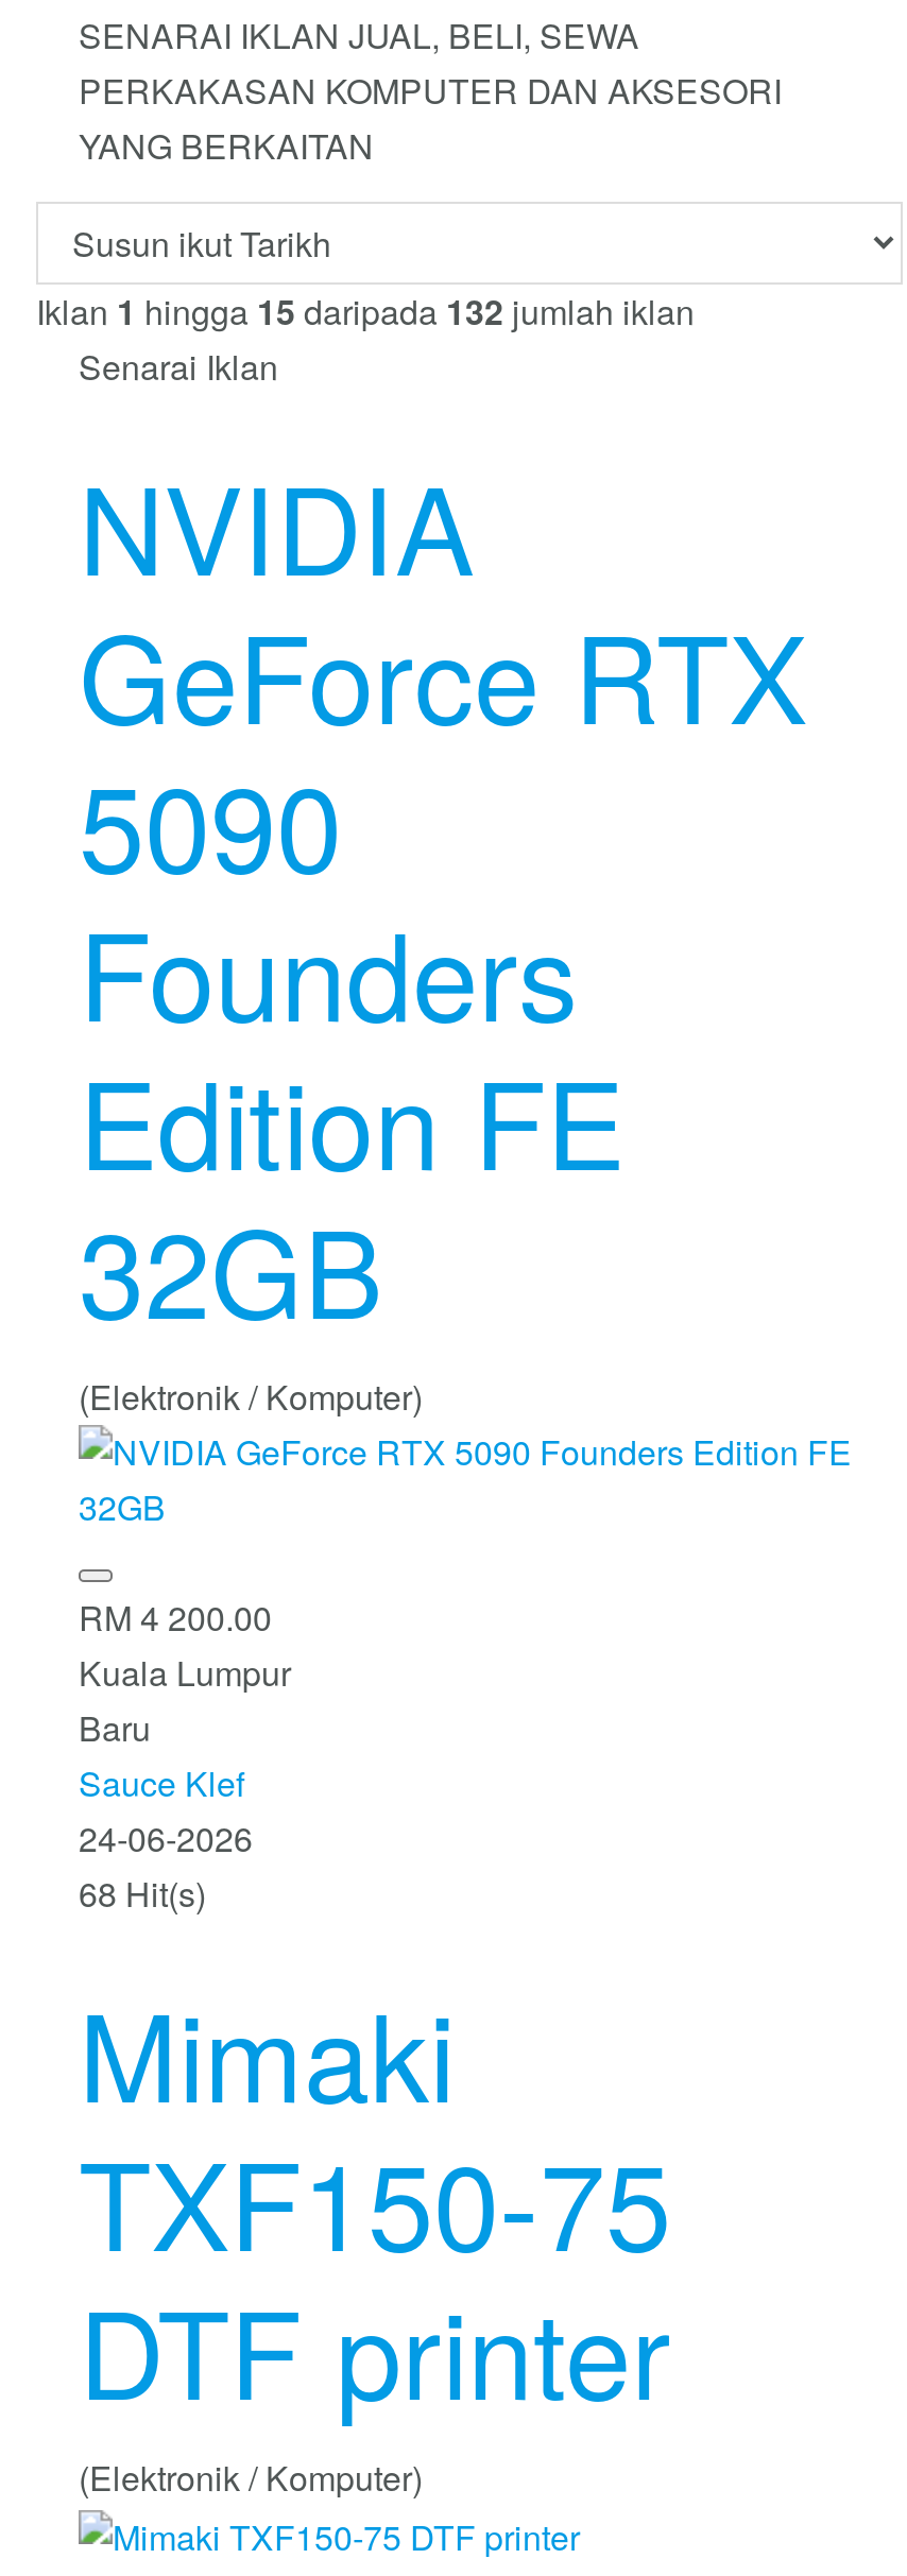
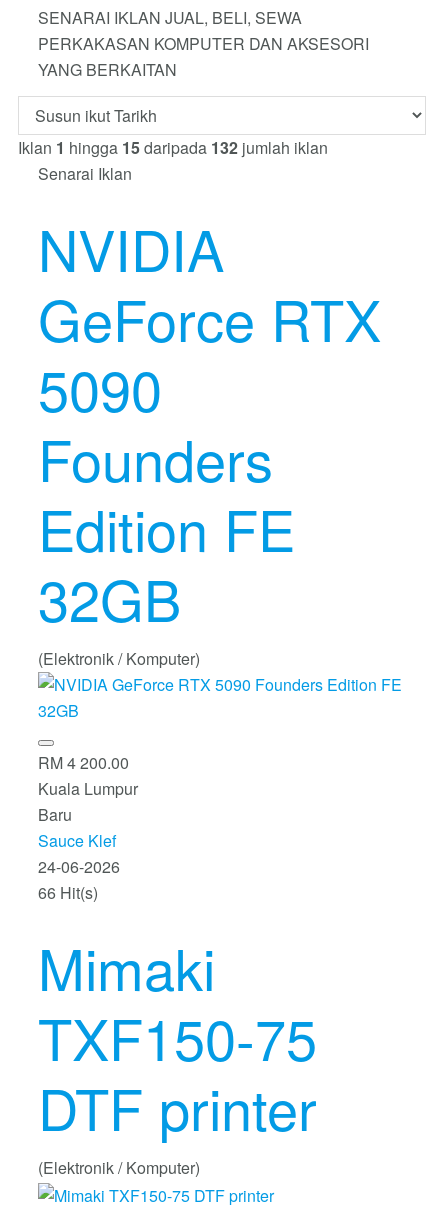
- 68 Hit(s)
+ 66 Hit(s)
